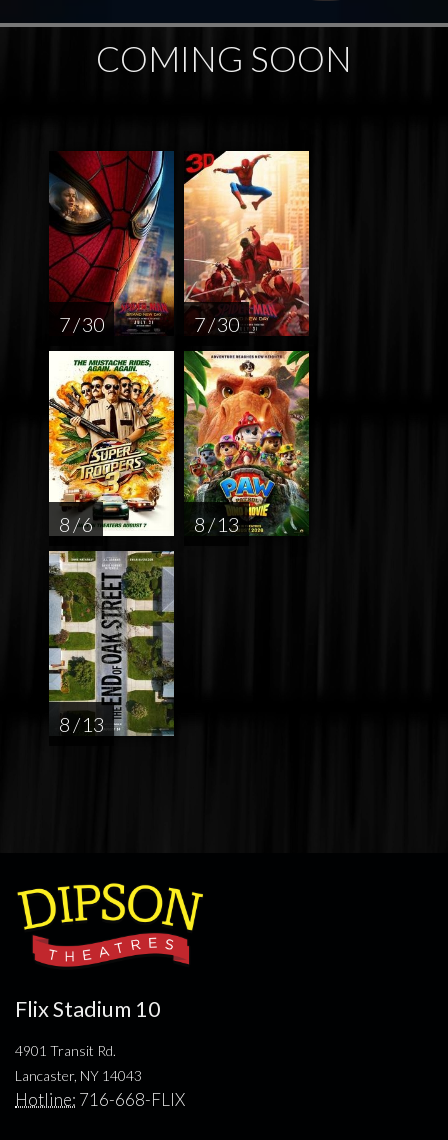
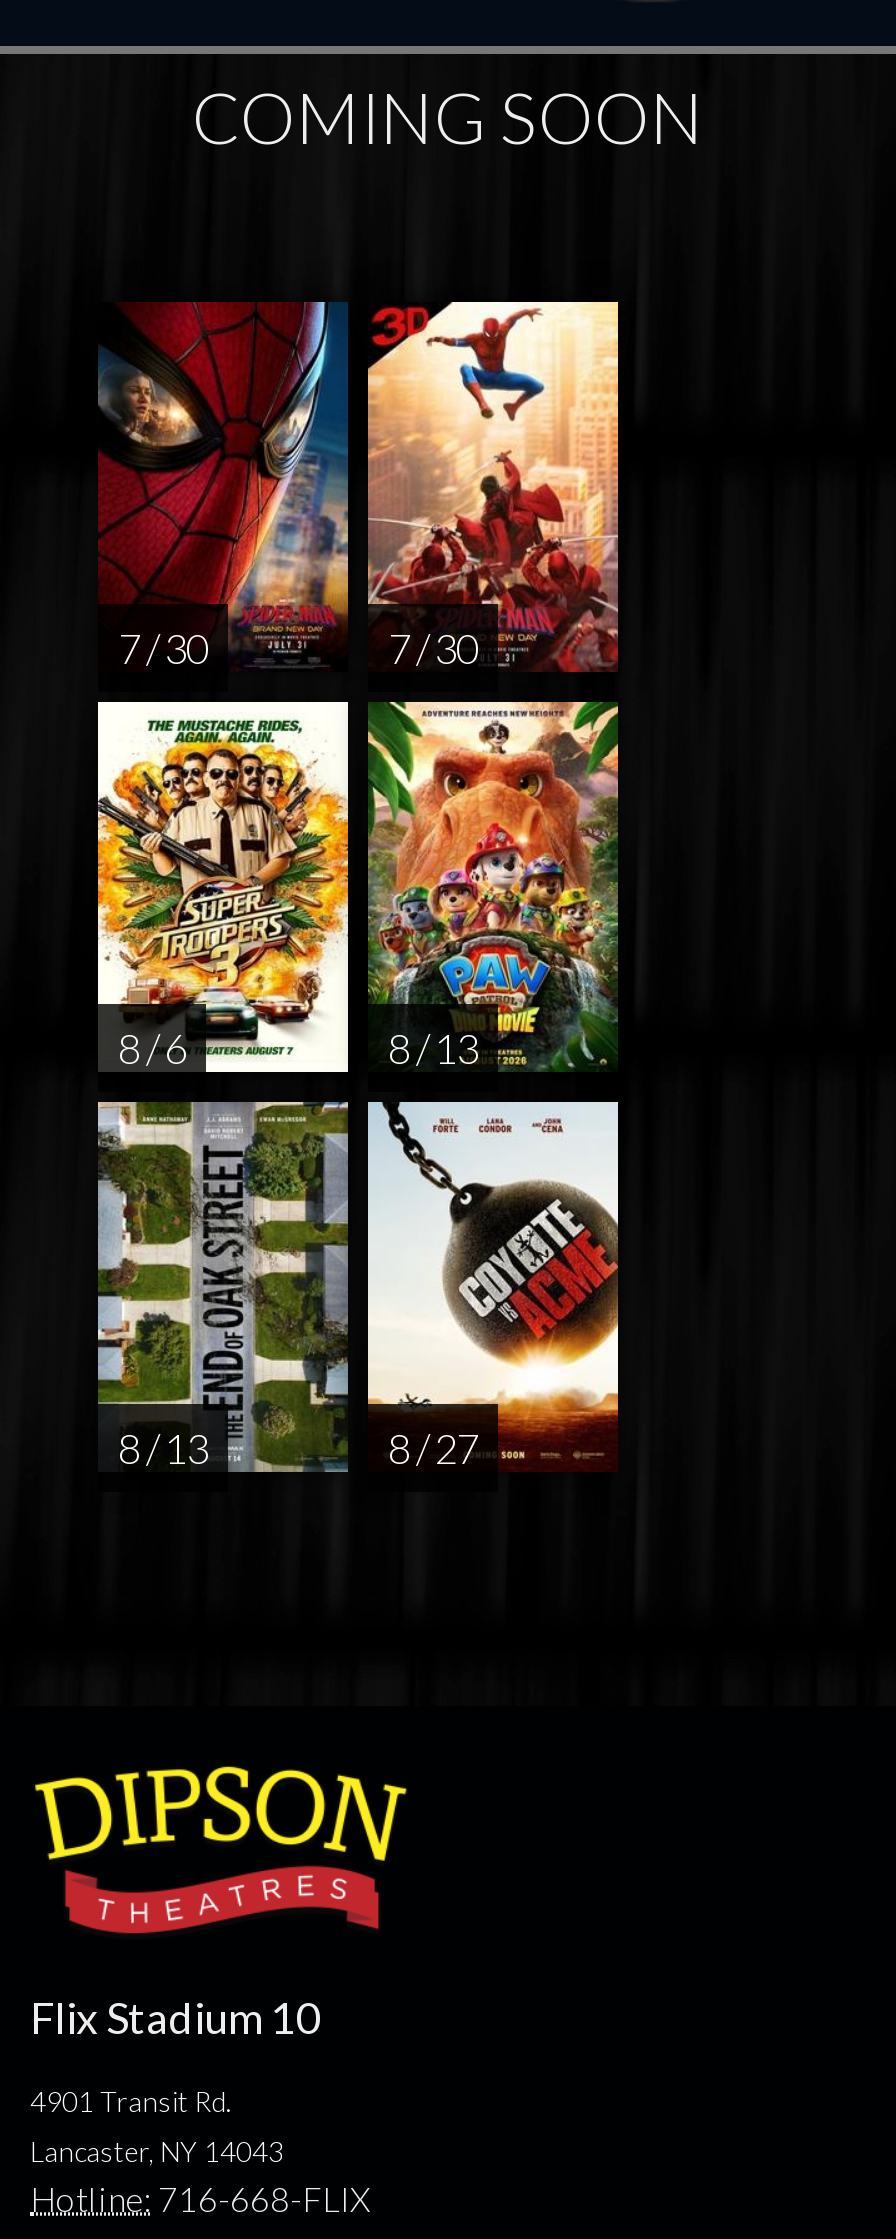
+ [image]
+ 8 / 27
